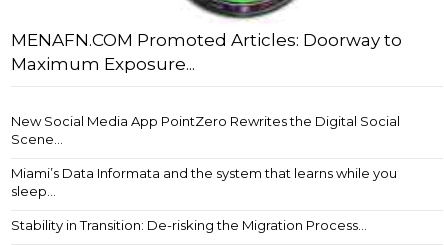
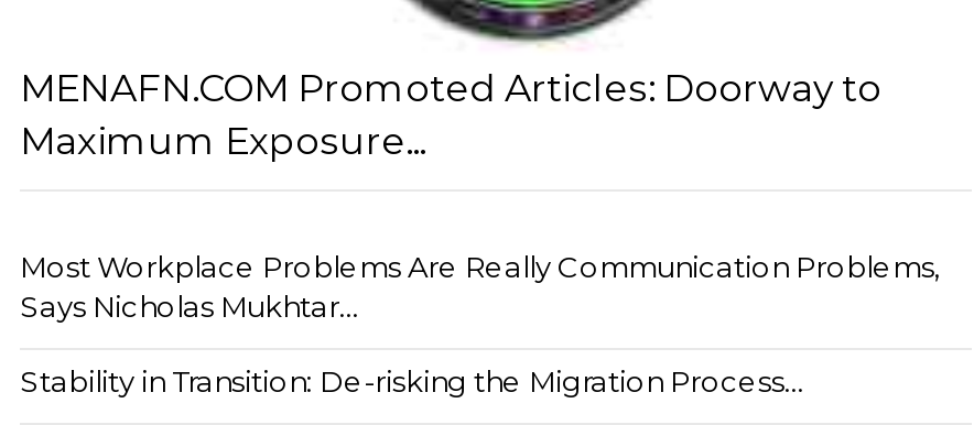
- New Social Media App PointZero Rewrites the Digital Social
- Scene...
- Miami’s Data Informata and the system that learns while you
- sleep...
+ Most Workplace Problems Are Really Communication Problems,
+ Says Nicholas Mukhtar...
